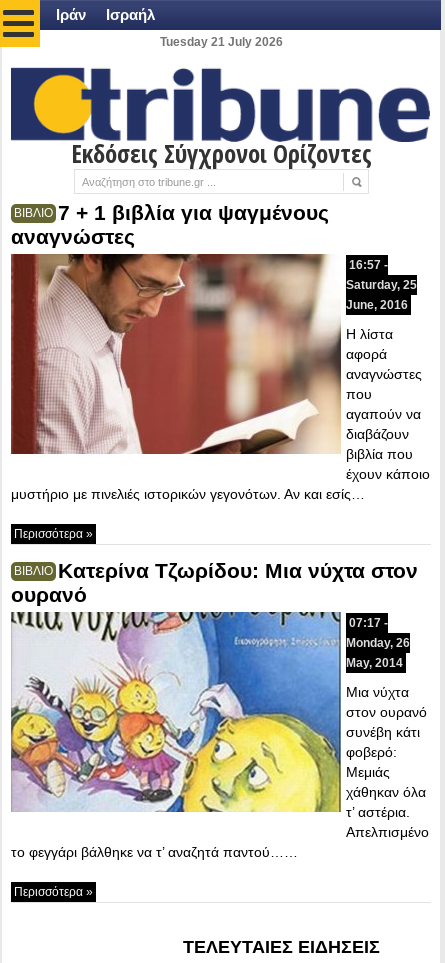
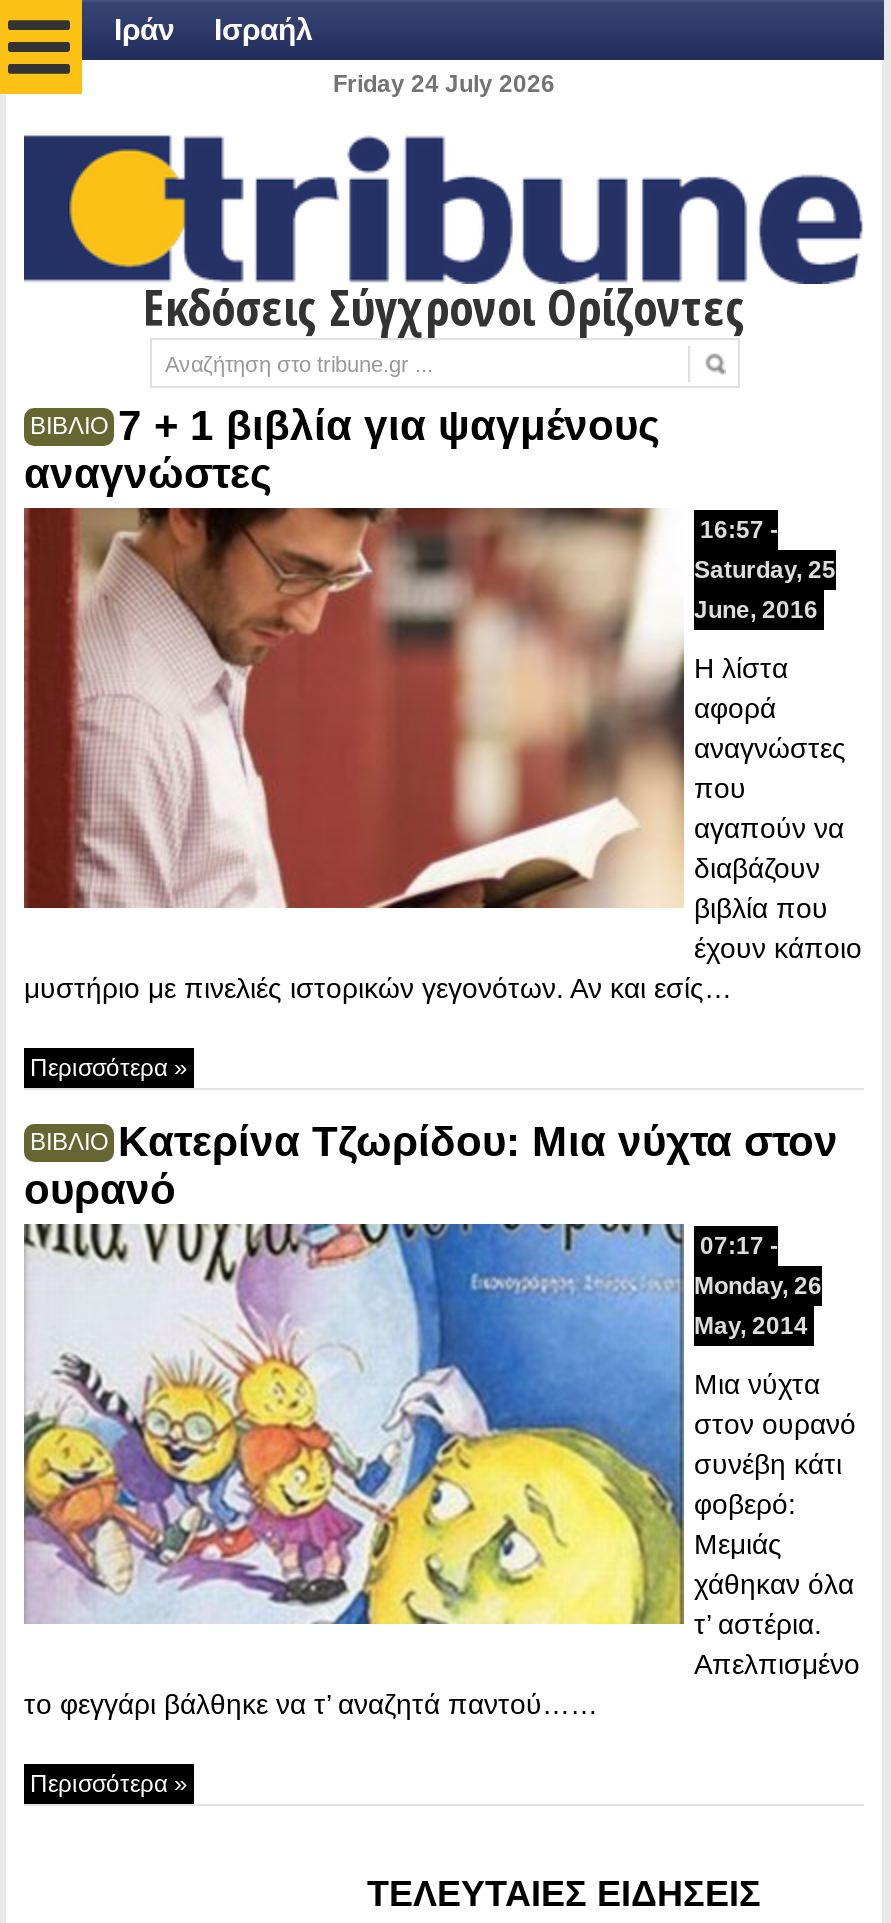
- Tuesday 21 July 2026
+ Friday 24 July 2026
